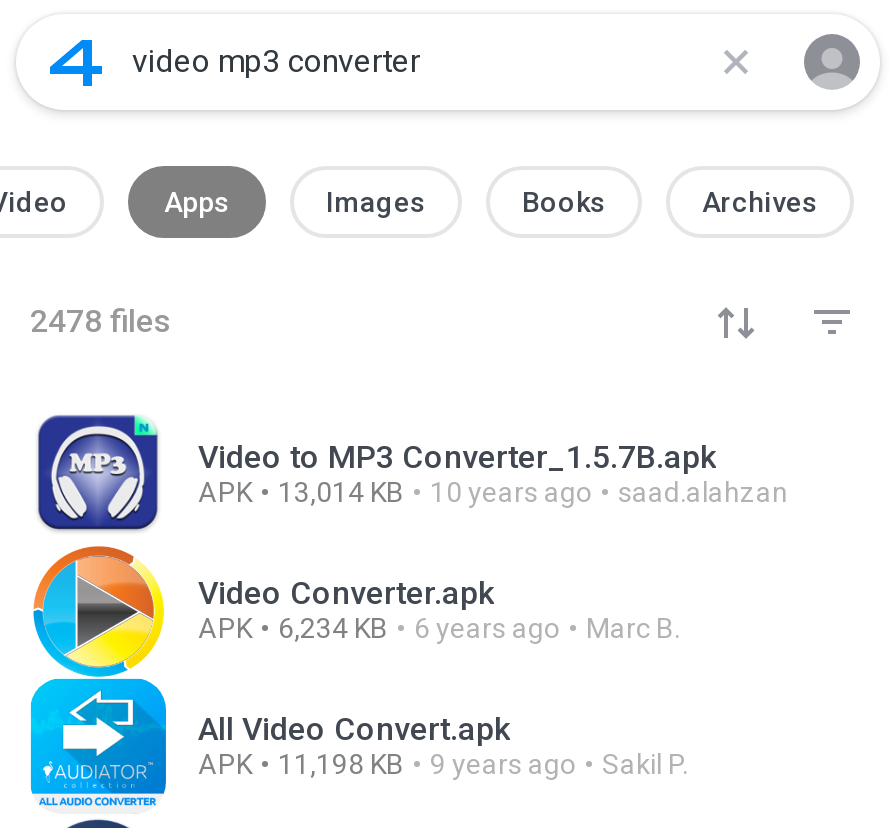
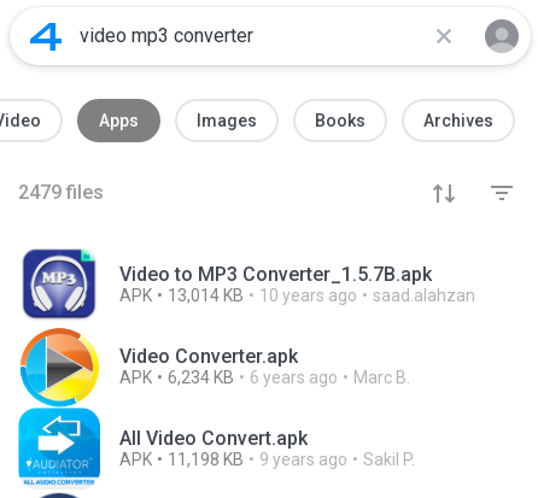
- 2478 files
+ 2479 files
